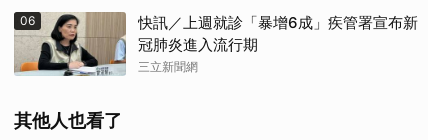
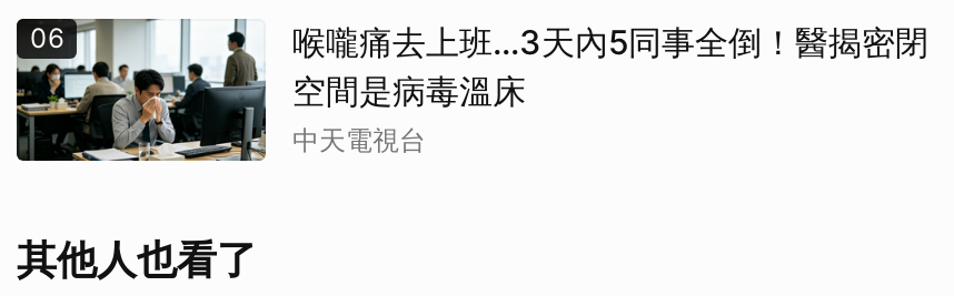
- [image]
- 快訊／上週就診「暴增6成」疾管署宣布新
- 冠肺炎進入流行期
- 三立新聞網
+ [image]
+ 喉嚨痛去上班…3天內5同事全倒！醫揭密閉
+ 空間是病毒溫床
+ 中天電視台
